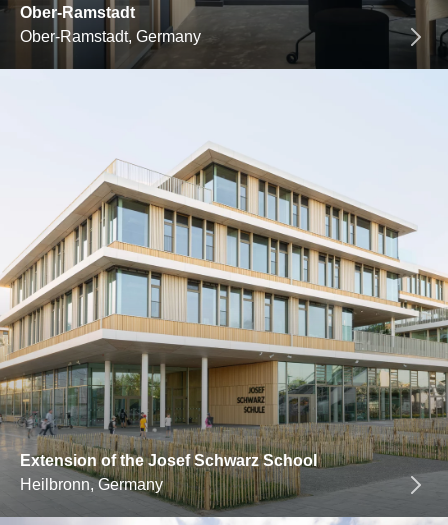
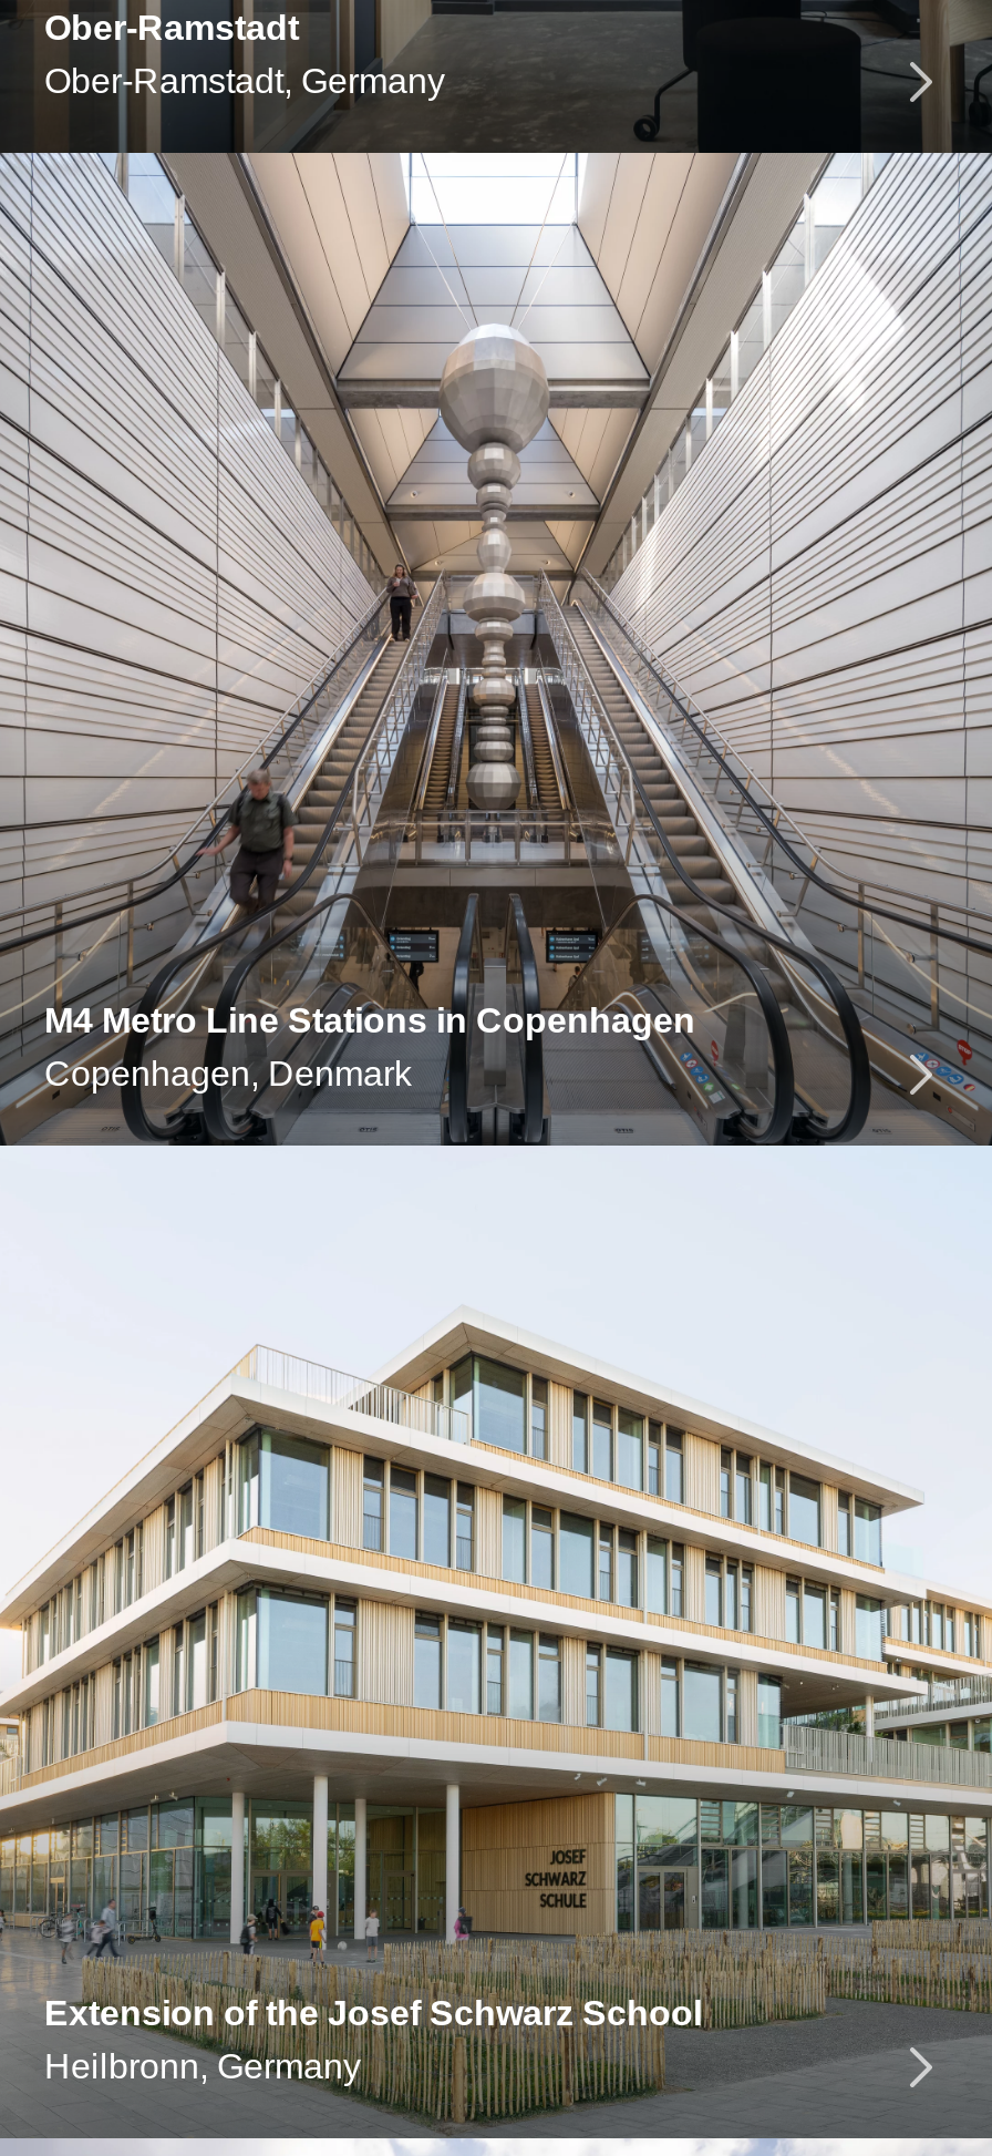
+ [image]
+ M4 Metro Line Stations in Copenhagen
+ Copenhagen, Denmark
